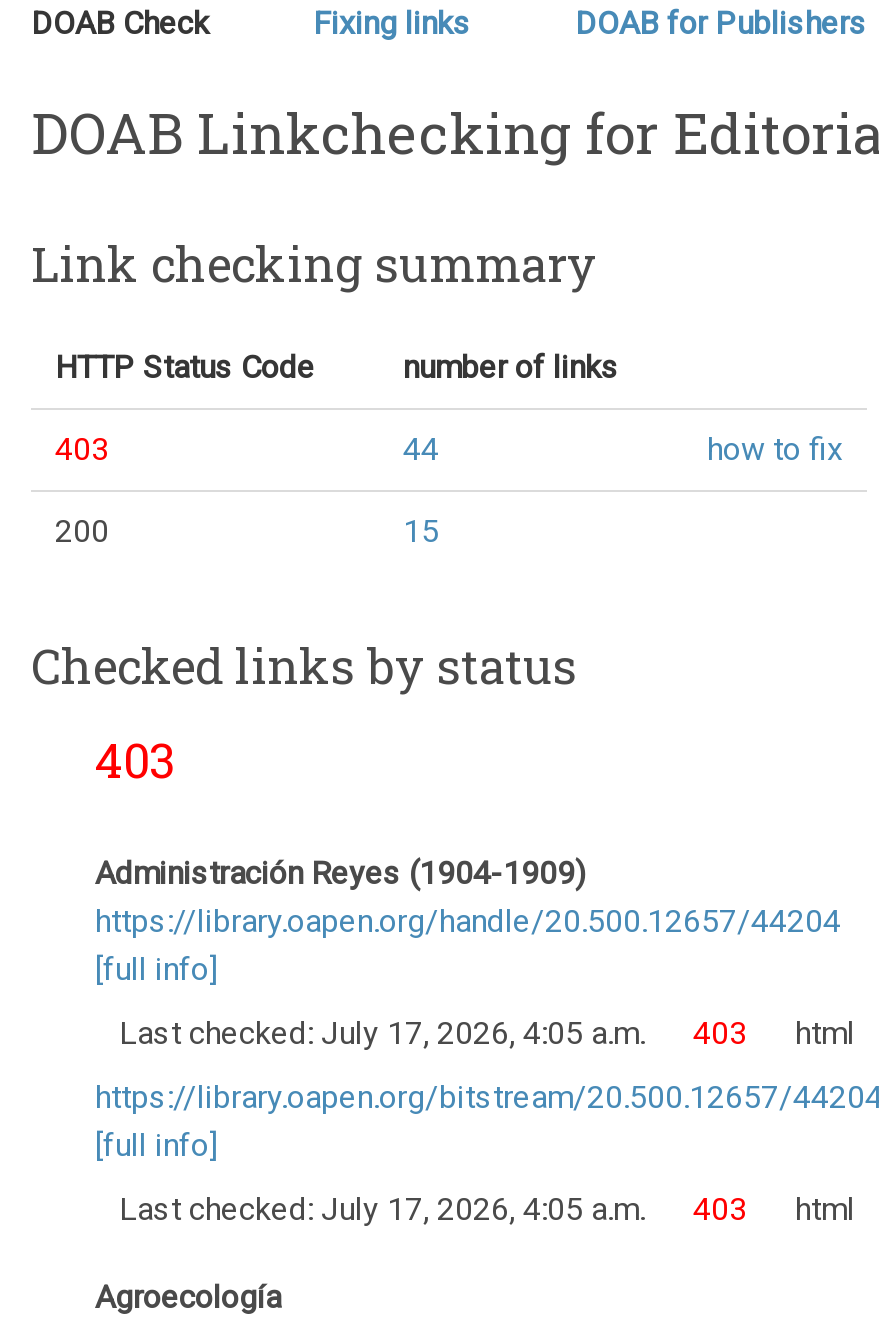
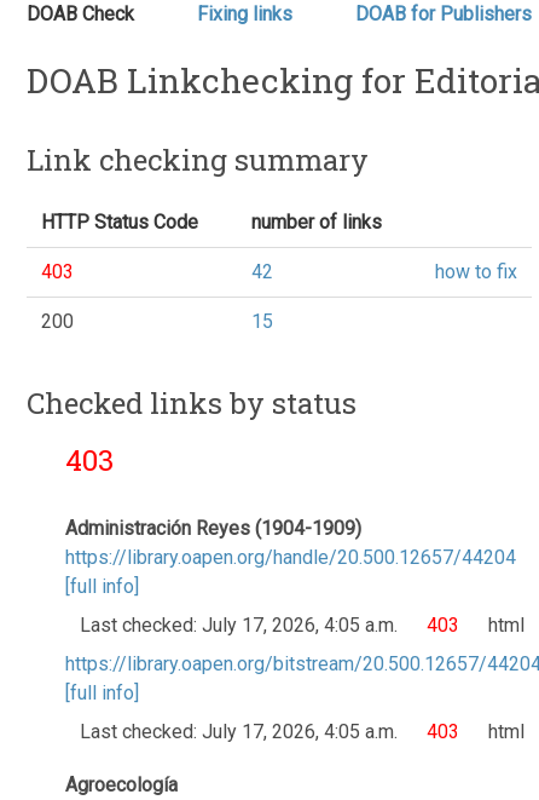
- 44
+ 42
